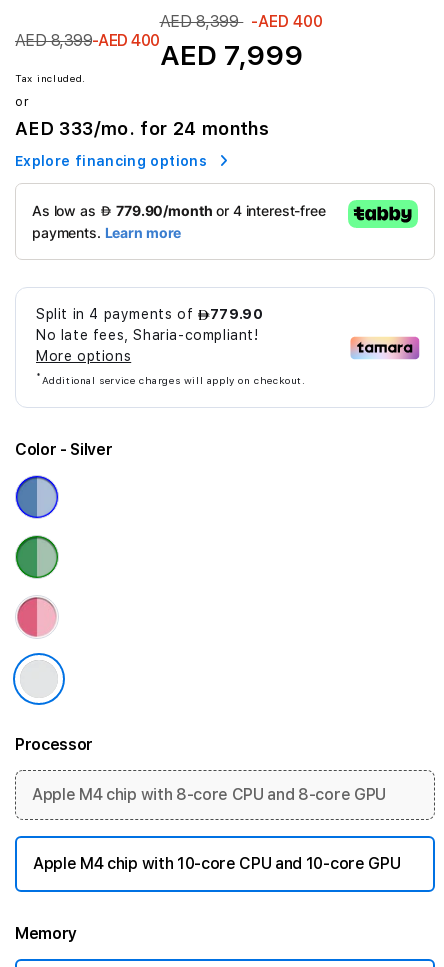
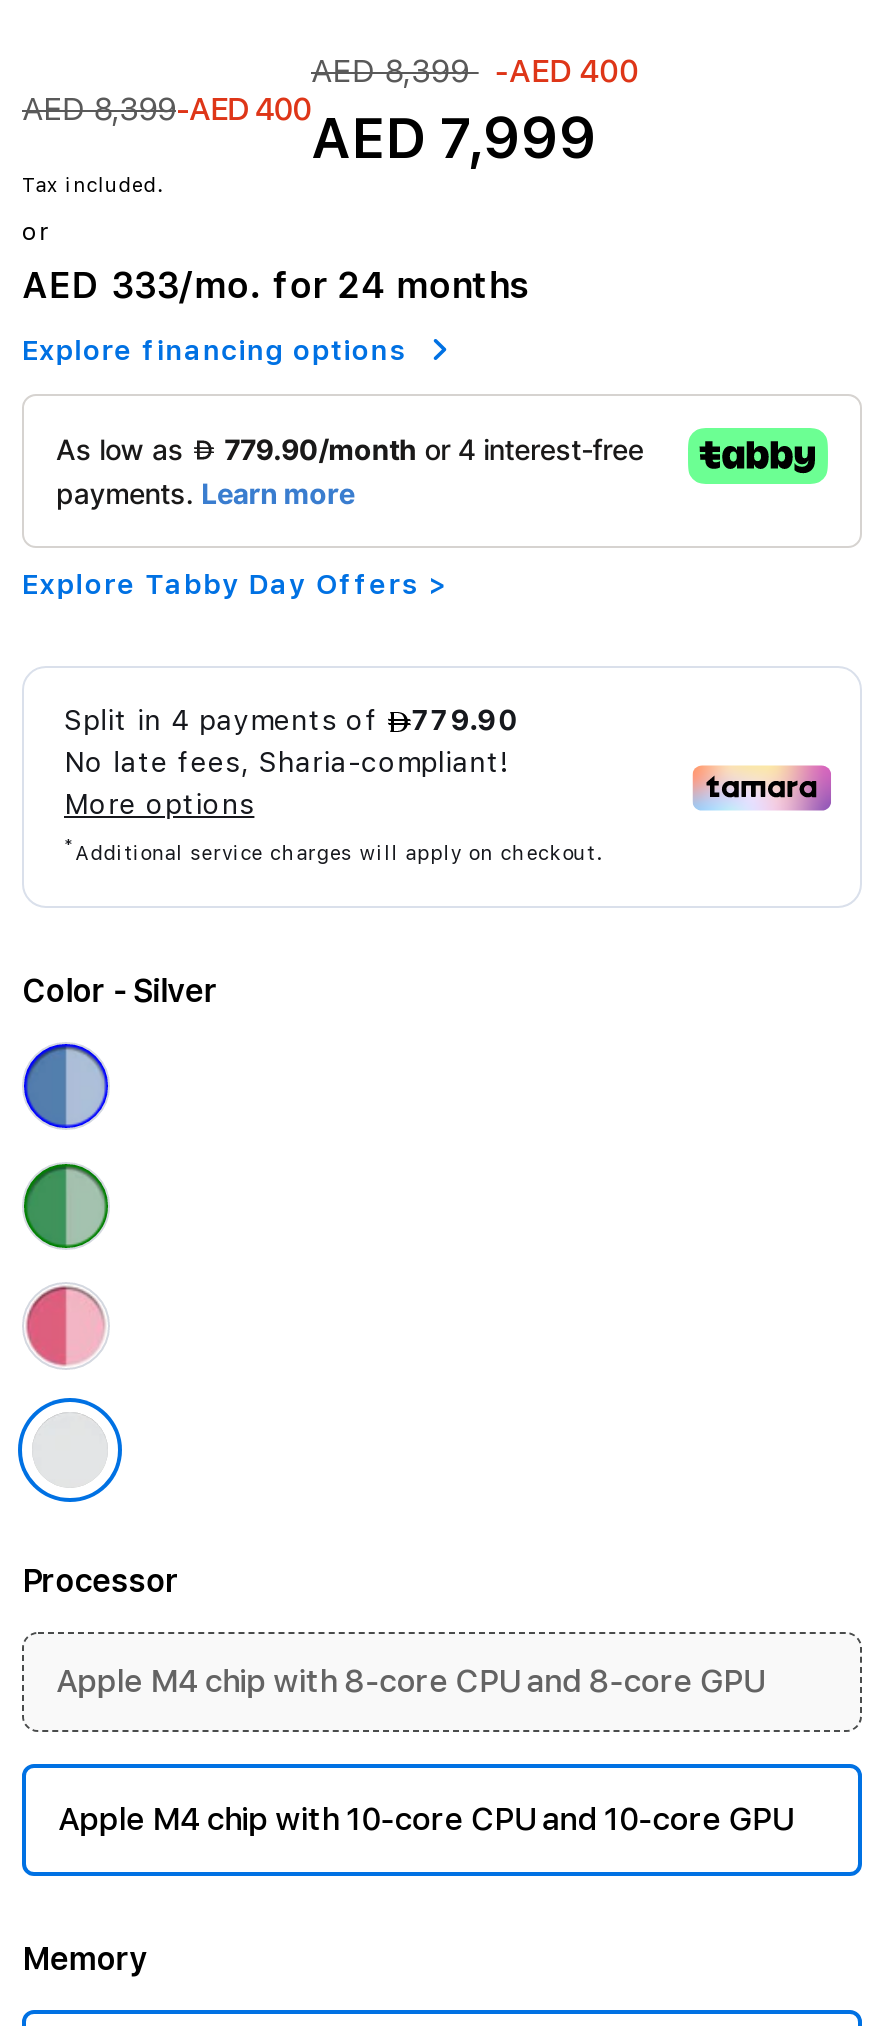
+ Explore Tabby Day Offers >
